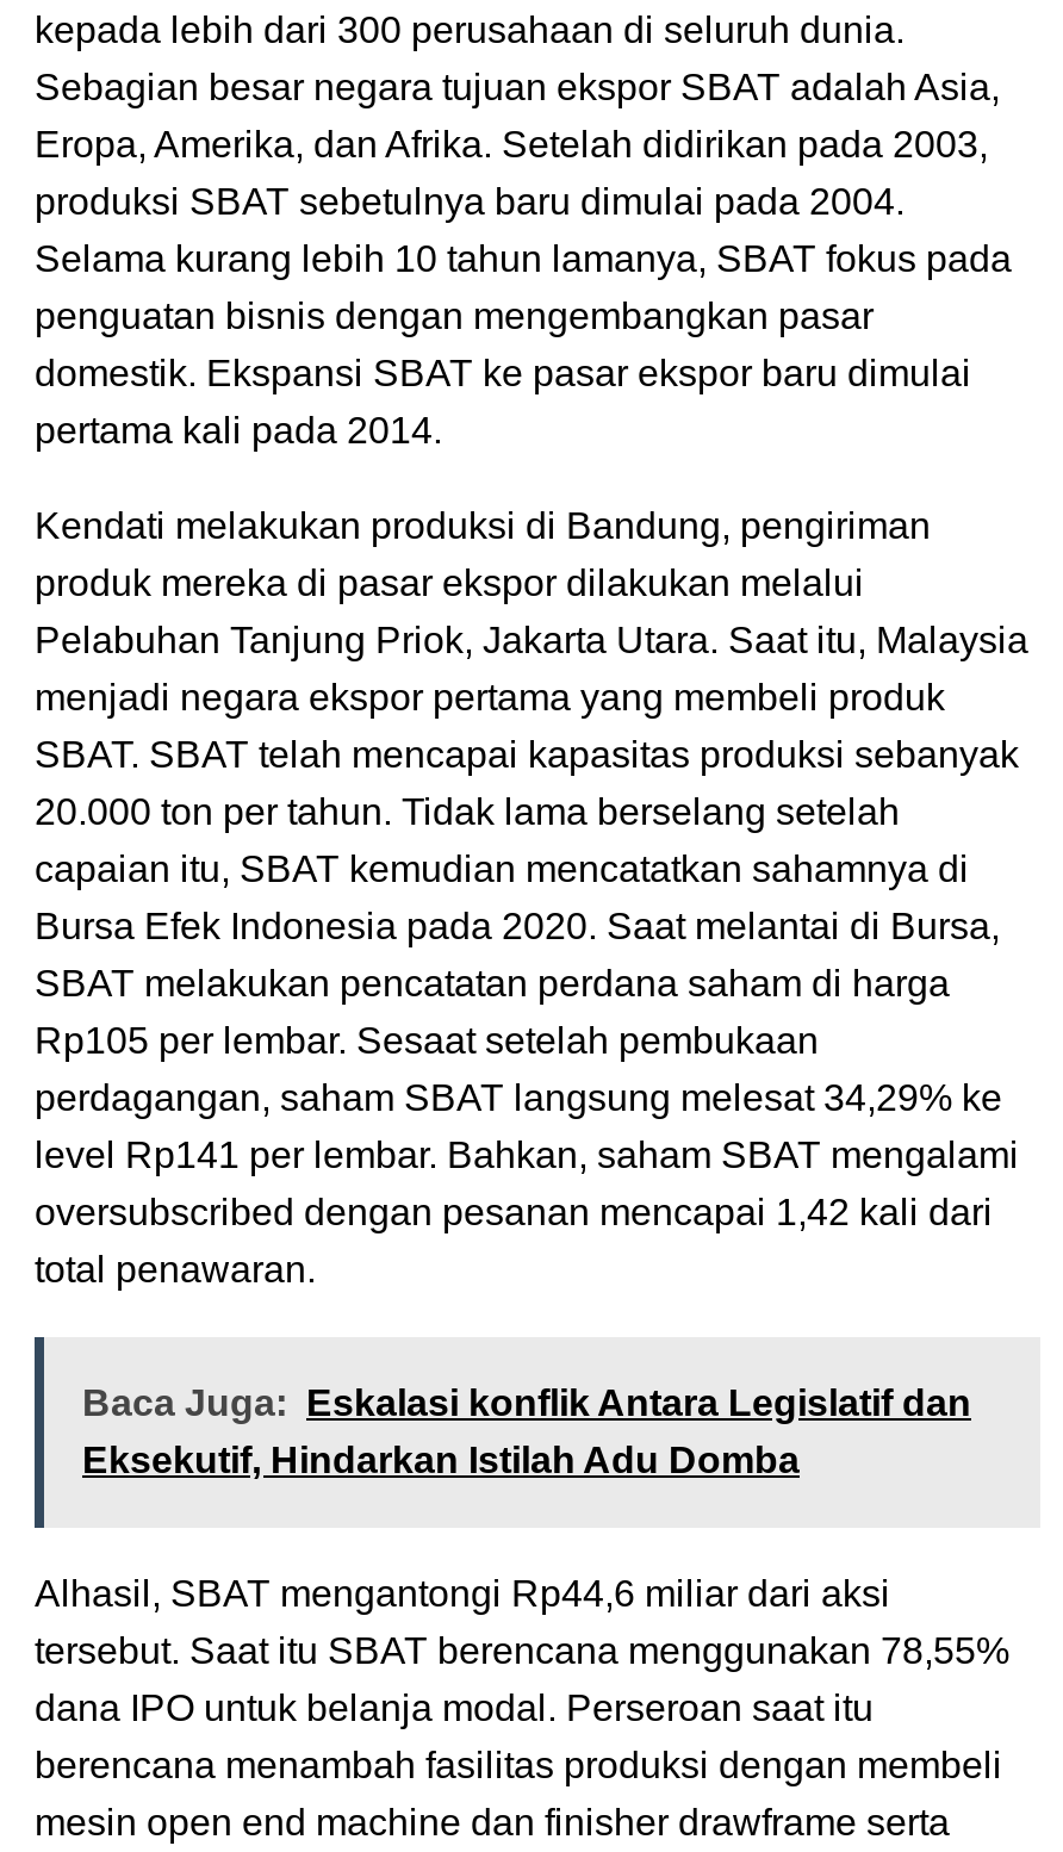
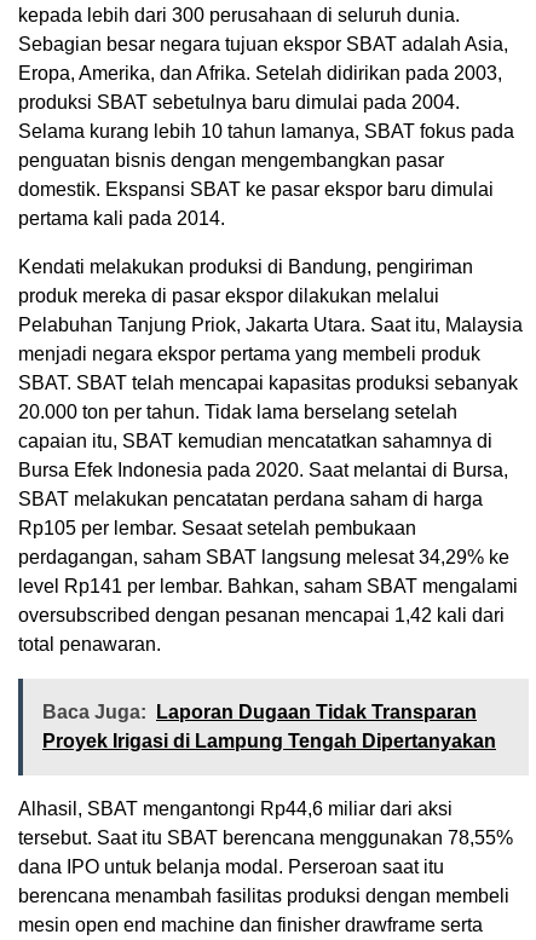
- Baca Juga: Eskalasi konflik Antara Legislatif dan
- Eksekutif, Hindarkan Istilah Adu Domba
+ Baca Juga: Laporan Dugaan Tidak Transparan
+ Proyek Irigasi di Lampung Tengah Dipertanyakan
